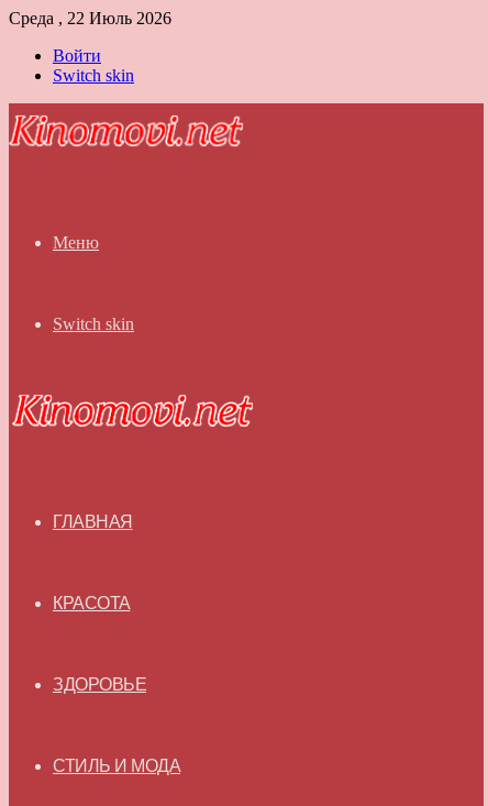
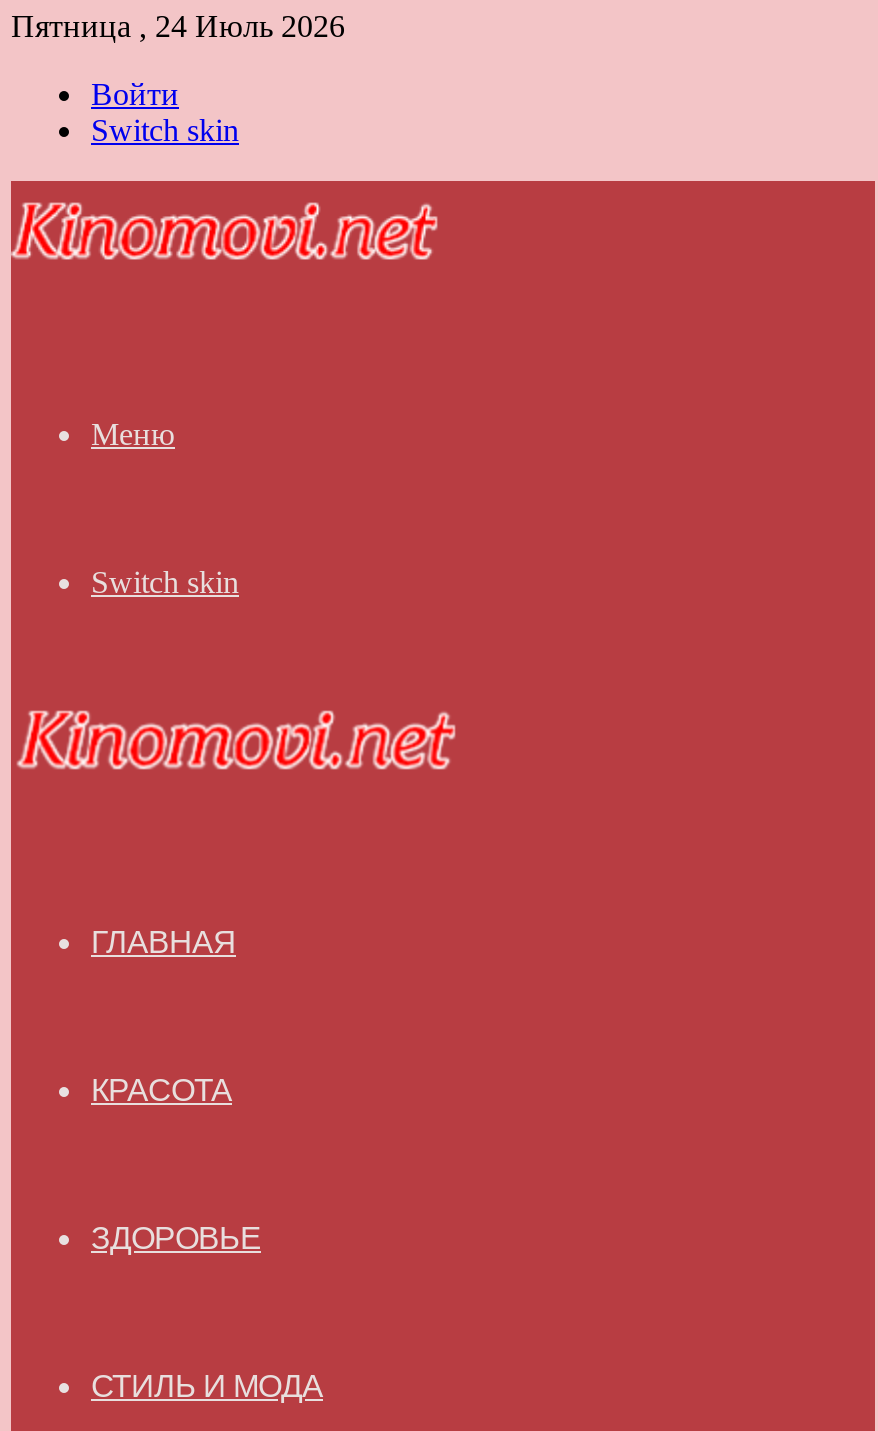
- Среда , 22 Июль 2026
+ Пятница , 24 Июль 2026
